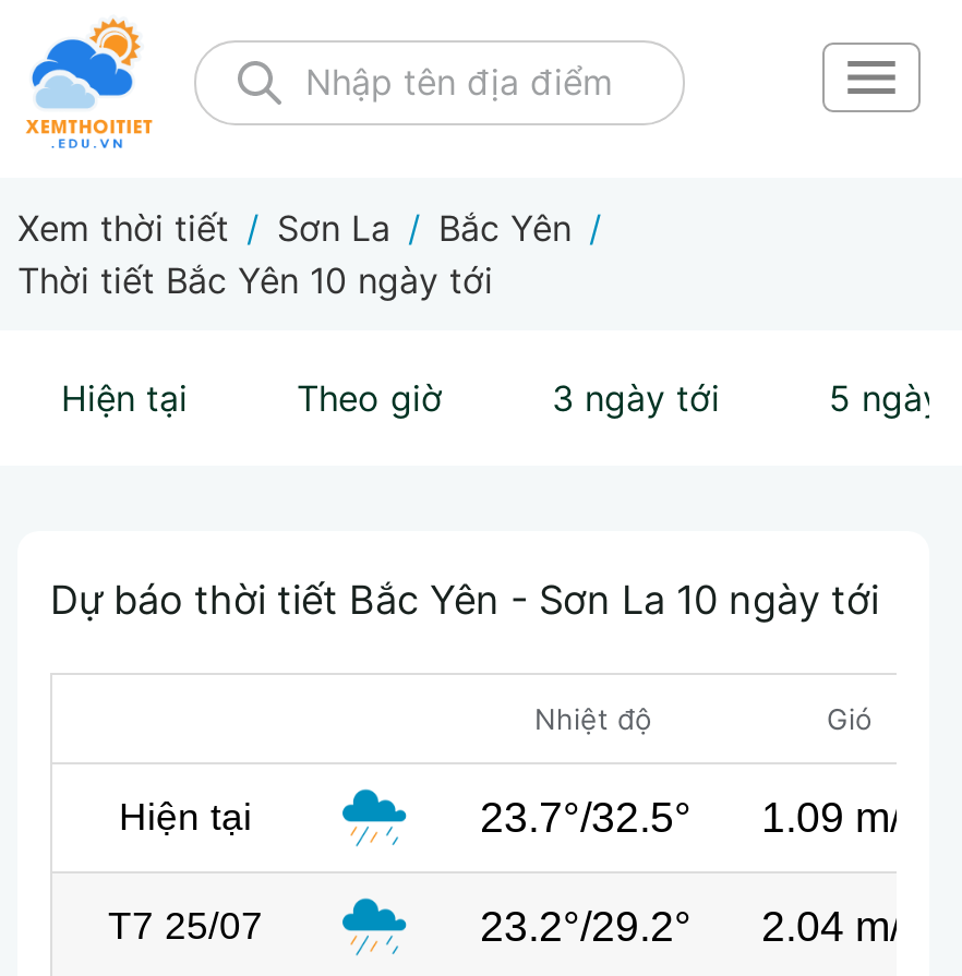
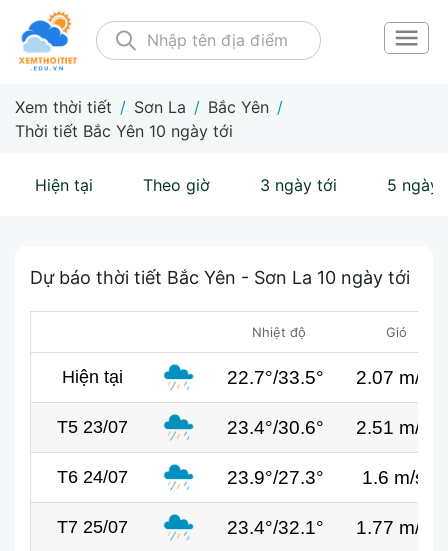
- 23.7°/32.5°
- 1.09 m/s
+ 22.7°/33.5°
+ 2.07 m/s
+ T5 23/07
+ 23.4°/30.6°
+ 2.51 m/s
+ T6 24/07
+ 23.9°/27.3°
+ 1.6 m/s

- 23.2°/29.2°
+ 23.4°/32.1°

- 2.04 m/s
+ 1.77 m/s
